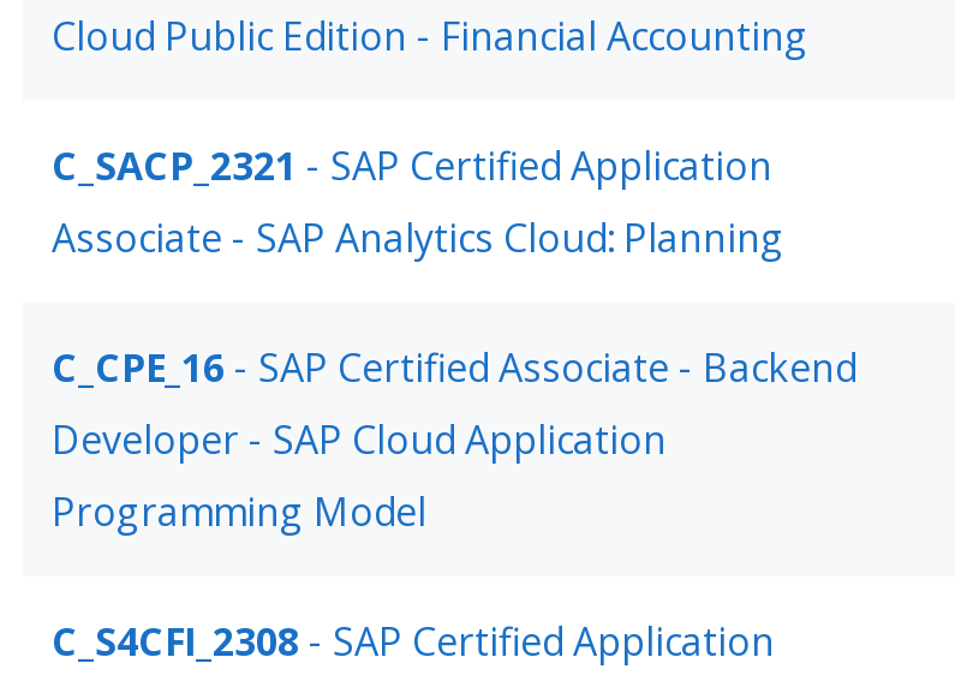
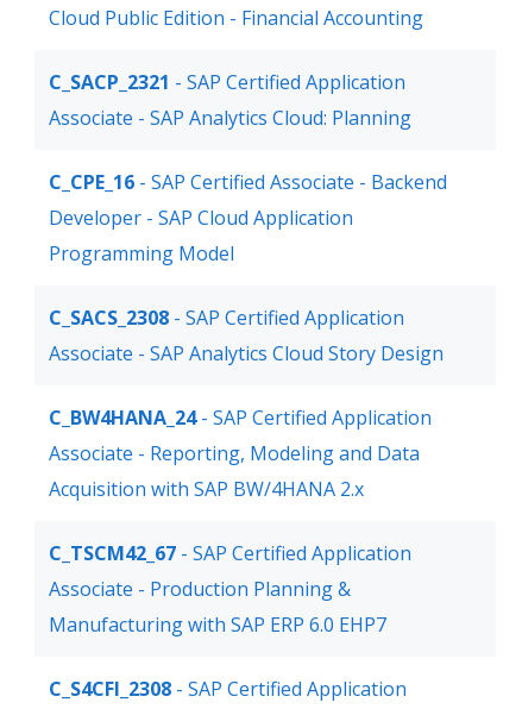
+ C_SACS_2308 - SAP Certified Application
+ Associate - SAP Analytics Cloud Story Design
+ C_BW4HANA_24 - SAP Certified Application
+ Associate - Reporting, Modeling and Data
+ Acquisition with SAP BW/4HANA 2.x
+ C_TSCM42_67 - SAP Certified Application
+ Associate - Production Planning &
+ Manufacturing with SAP ERP 6.0 EHP7
